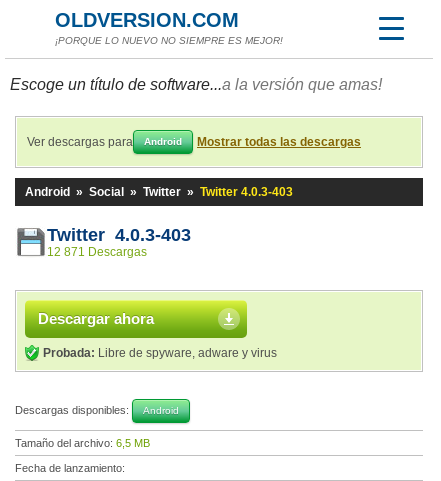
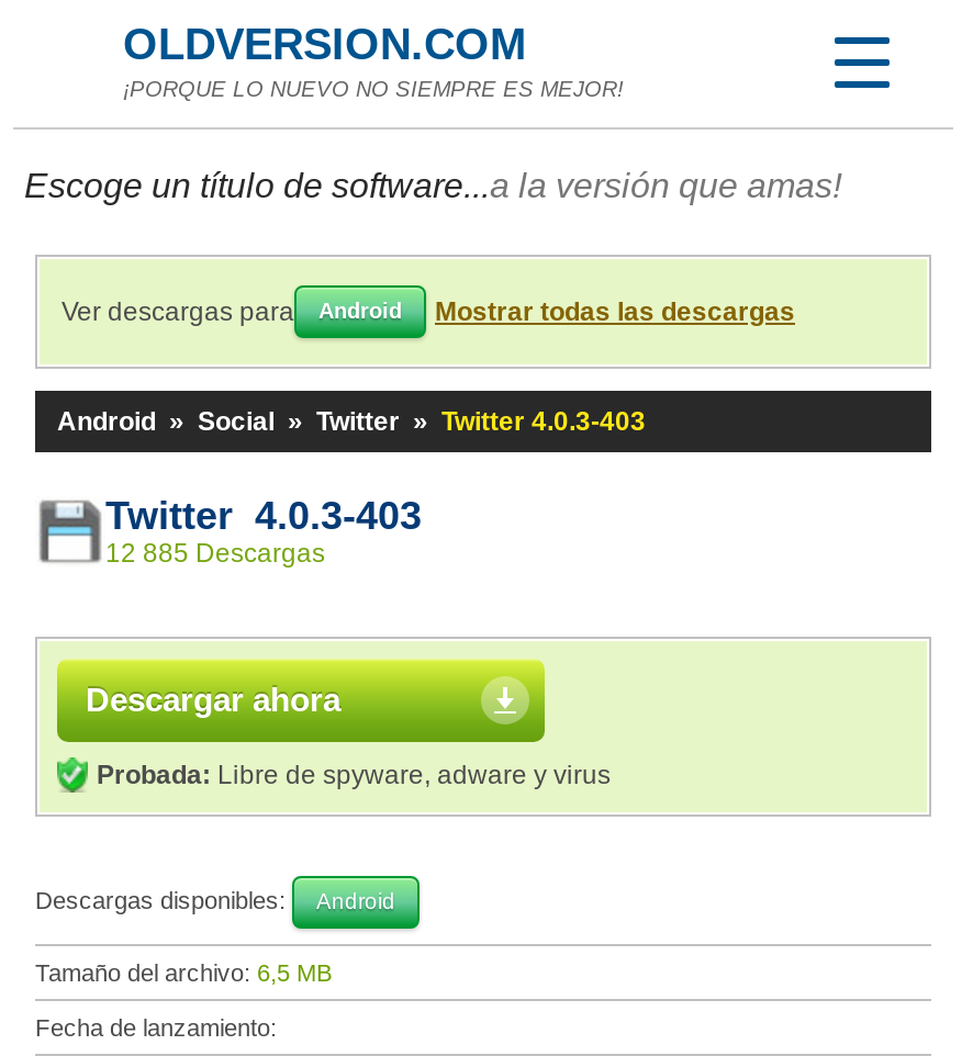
- 12 871 Descargas
+ 12 885 Descargas
